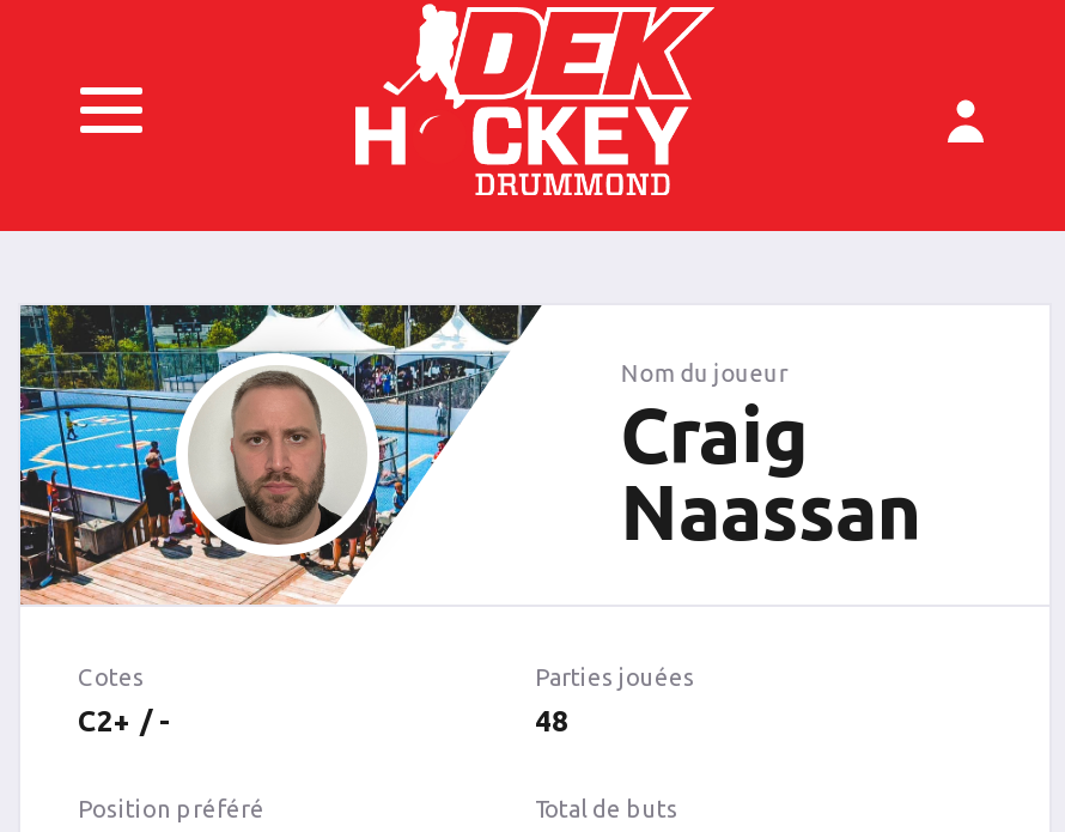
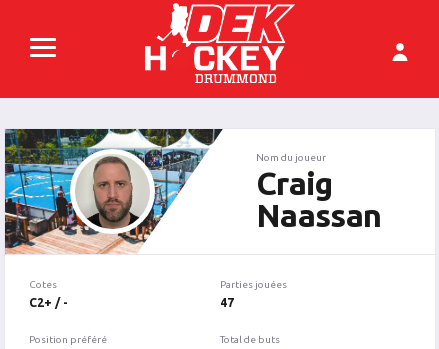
- 48
+ 47
